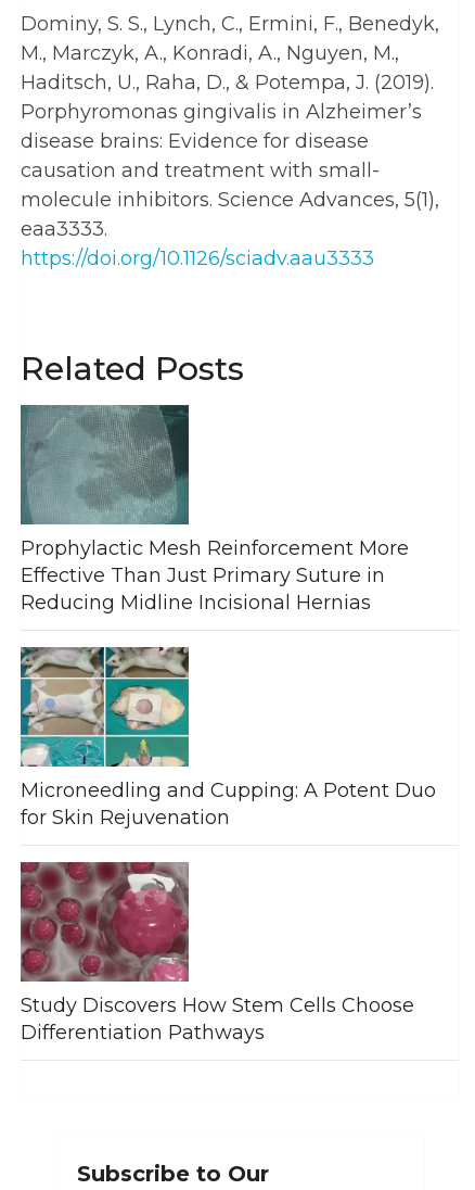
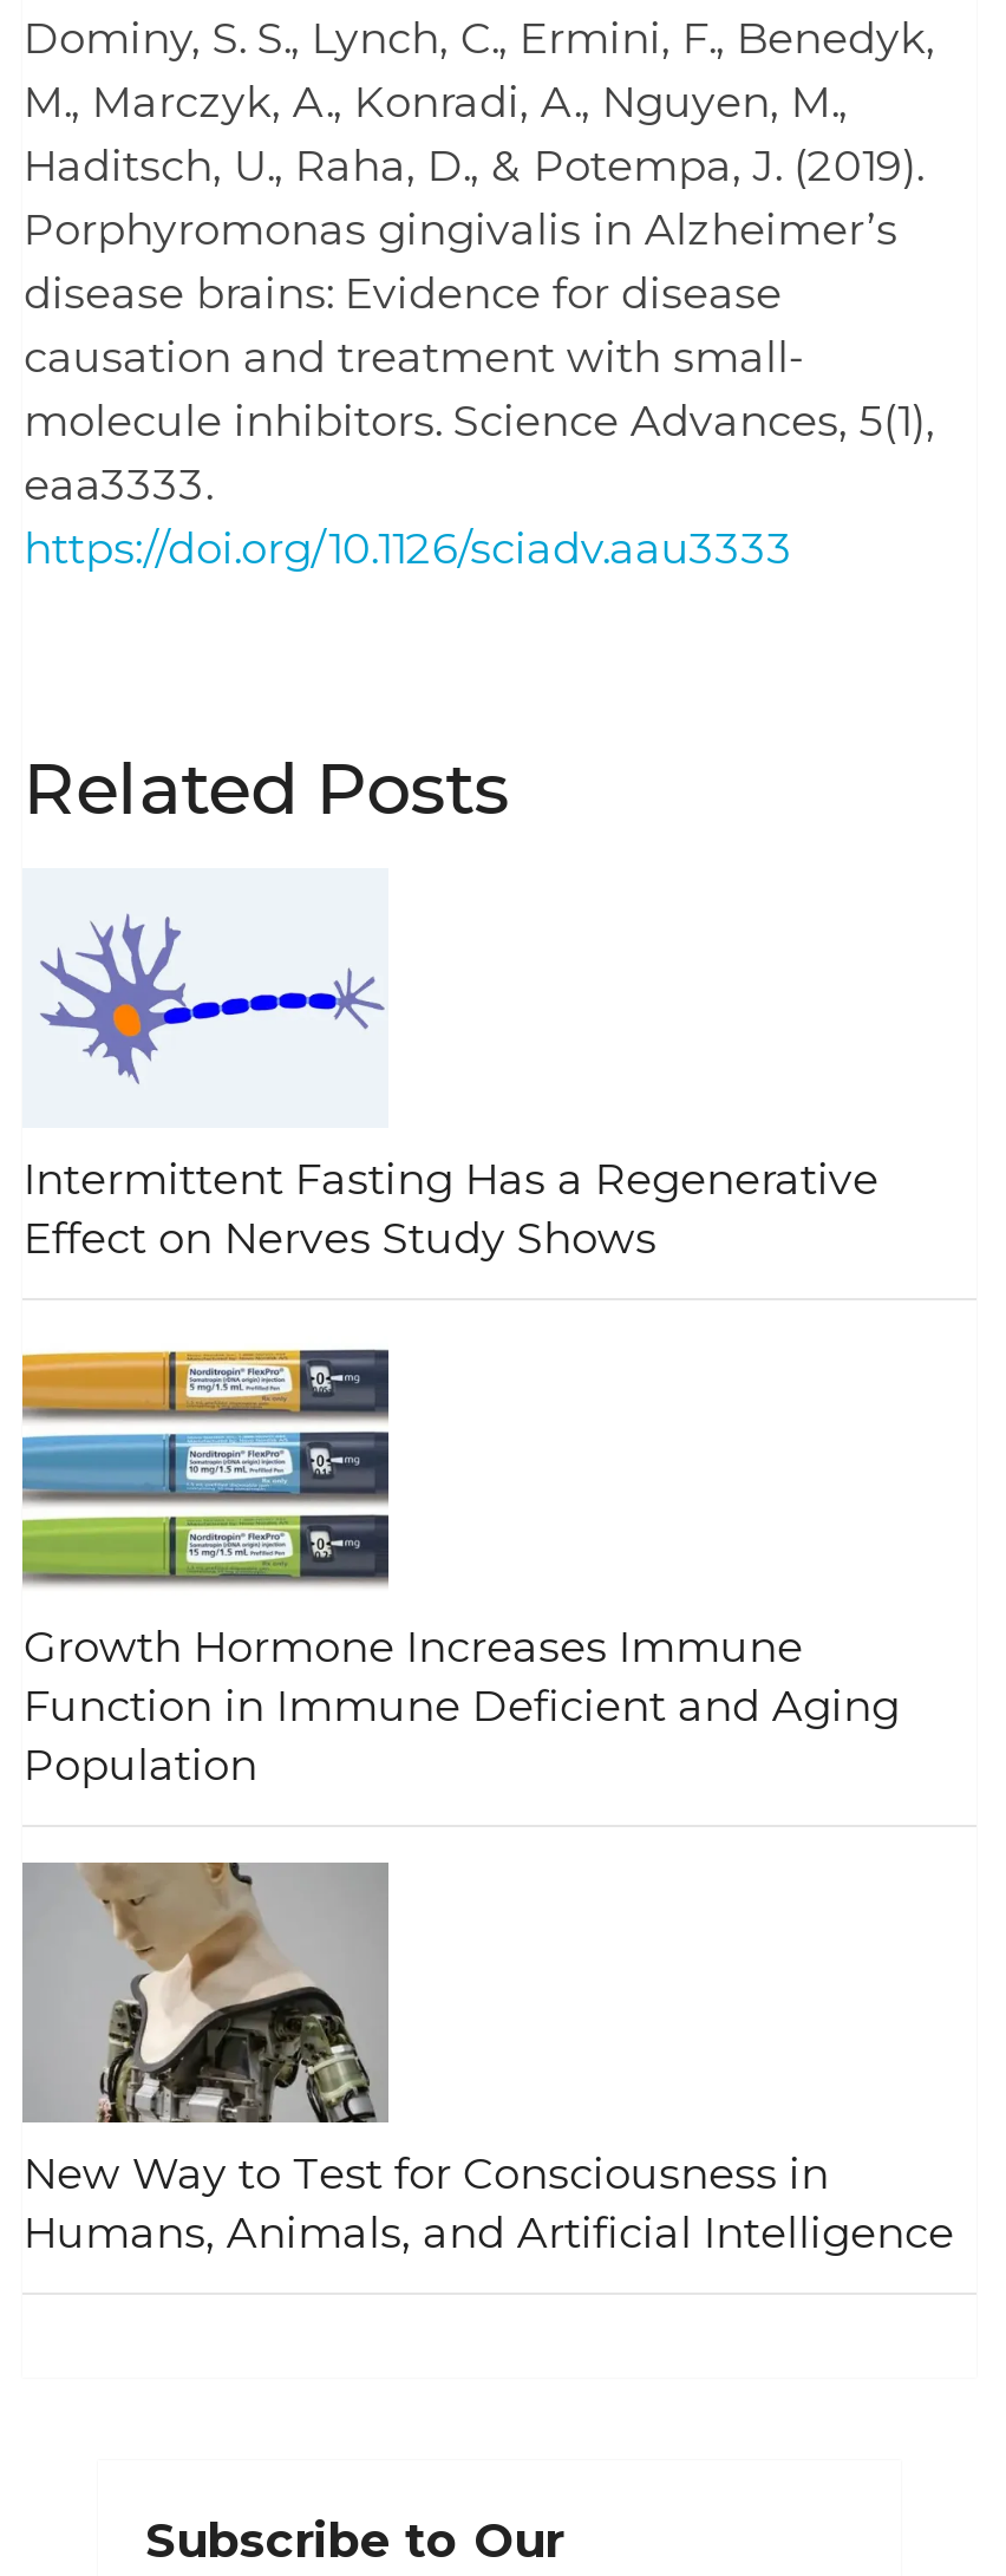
- [image]
- Prophylactic Mesh Reinforcement More
- Effective Than Just Primary Suture in
- Reducing Midline Incisional Hernias
+ [image]
+ Intermittent Fasting Has a Regenerative
+ Effect on Nerves Study Shows

- [image]
- Microneedling and Cupping: A Potent Duo
- for Skin Rejuvenation
+ [image]
+ Growth Hormone Increases Immune
+ Function in Immune Deficient and Aging
+ Population

- [image]
- Study Discovers How Stem Cells Choose
- Differentiation Pathways
+ [image]
+ New Way to Test for Consciousness in
+ Humans, Animals, and Artificial Intelligence
